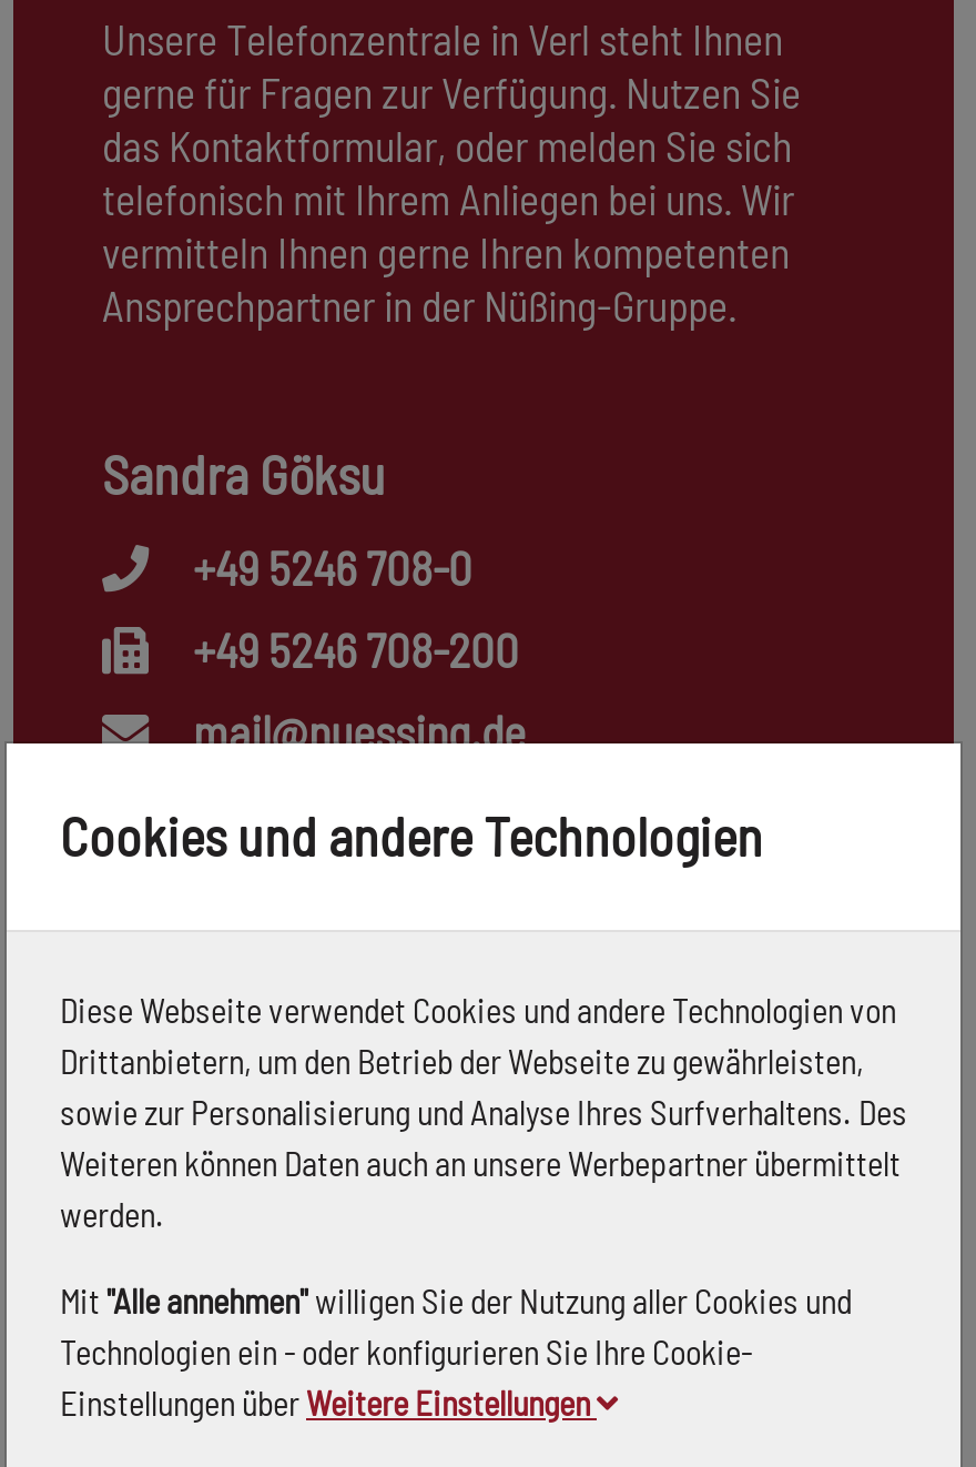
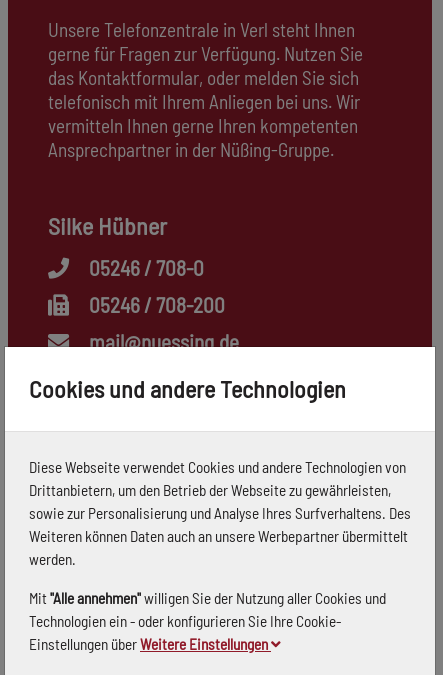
- Sandra Göksu
+ Silke Hübner

- +49 5246 708-0
+ 05246 / 708-0

- +49 5246 708-200
+ 05246 / 708-200
